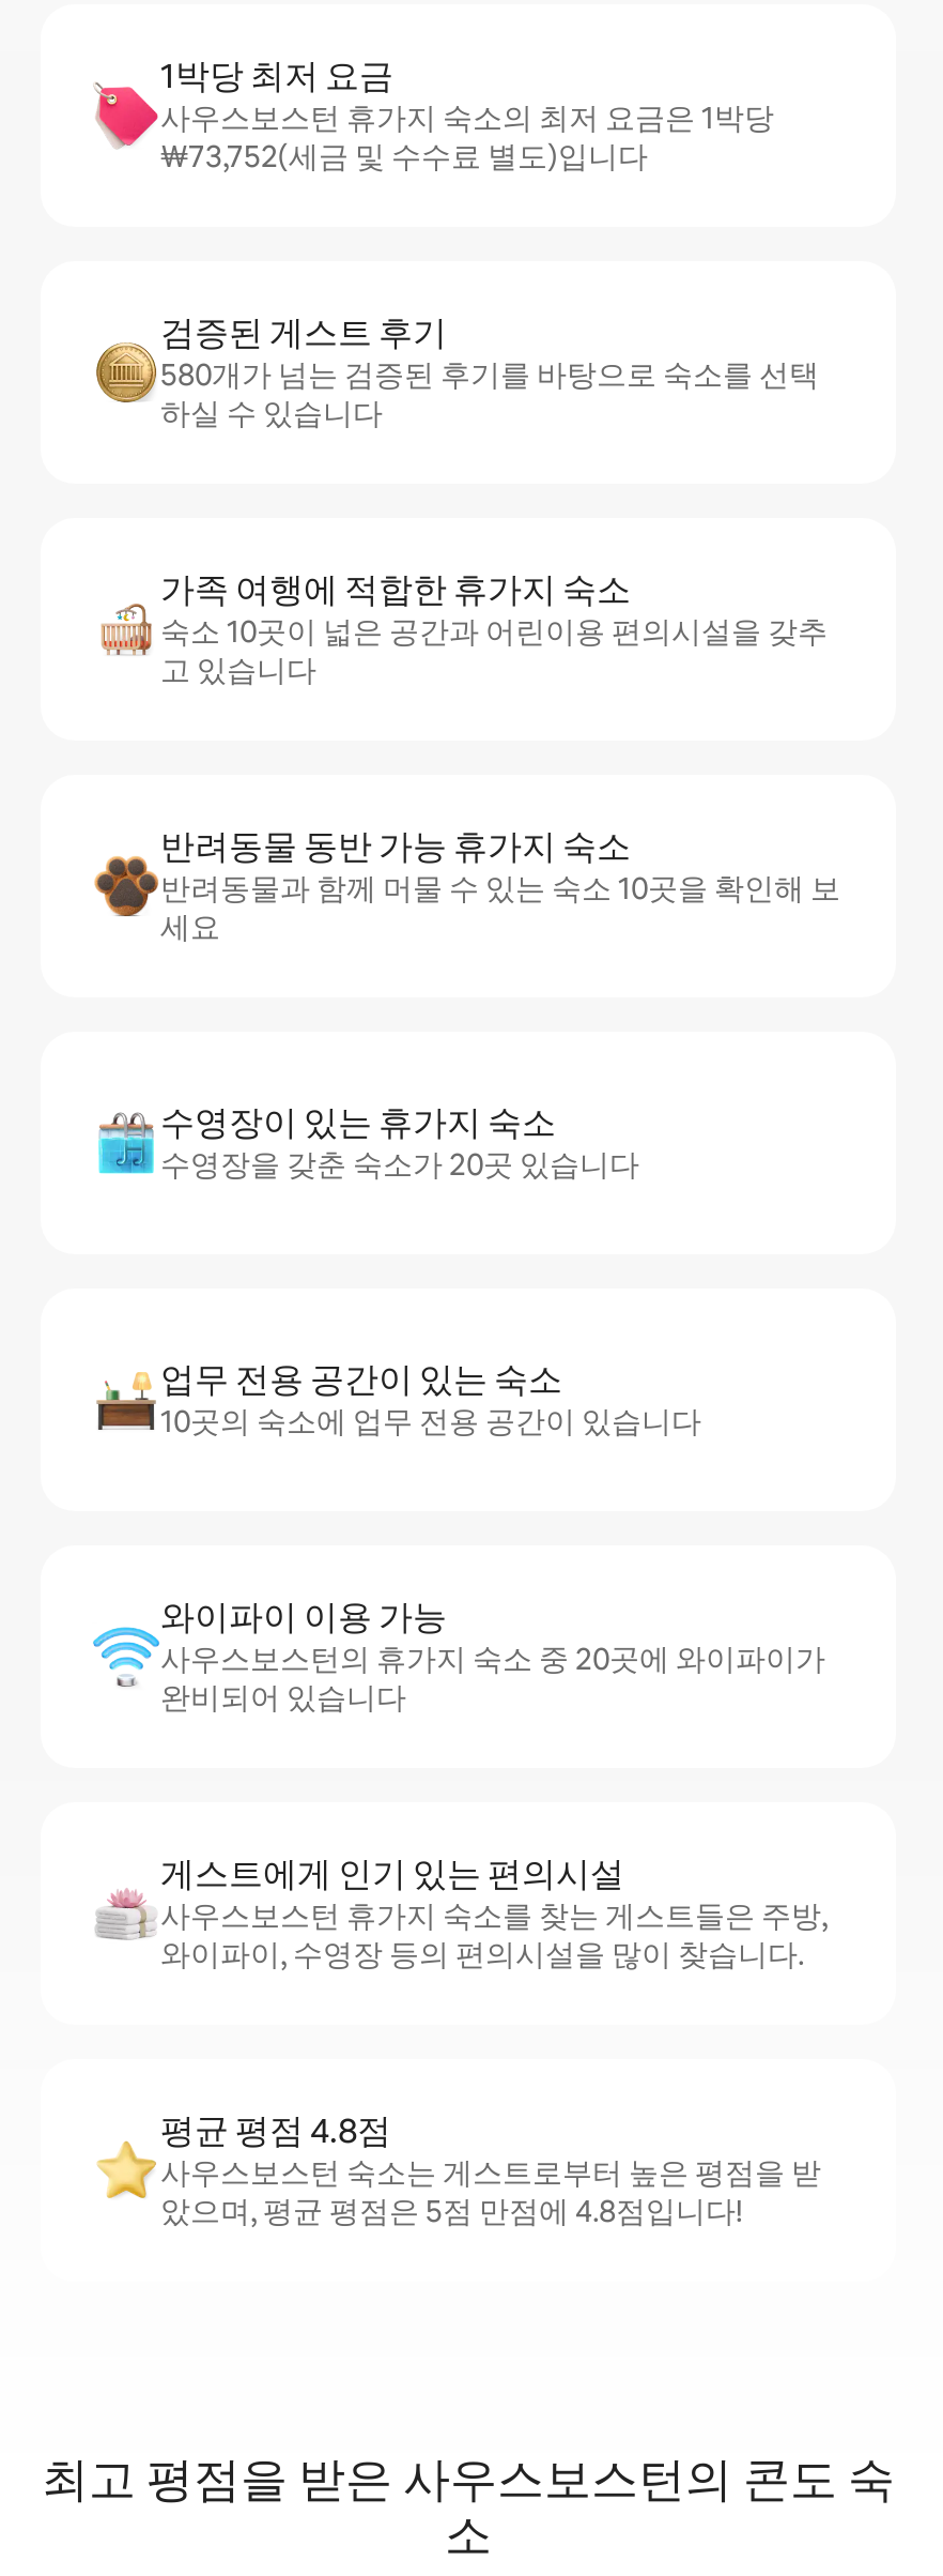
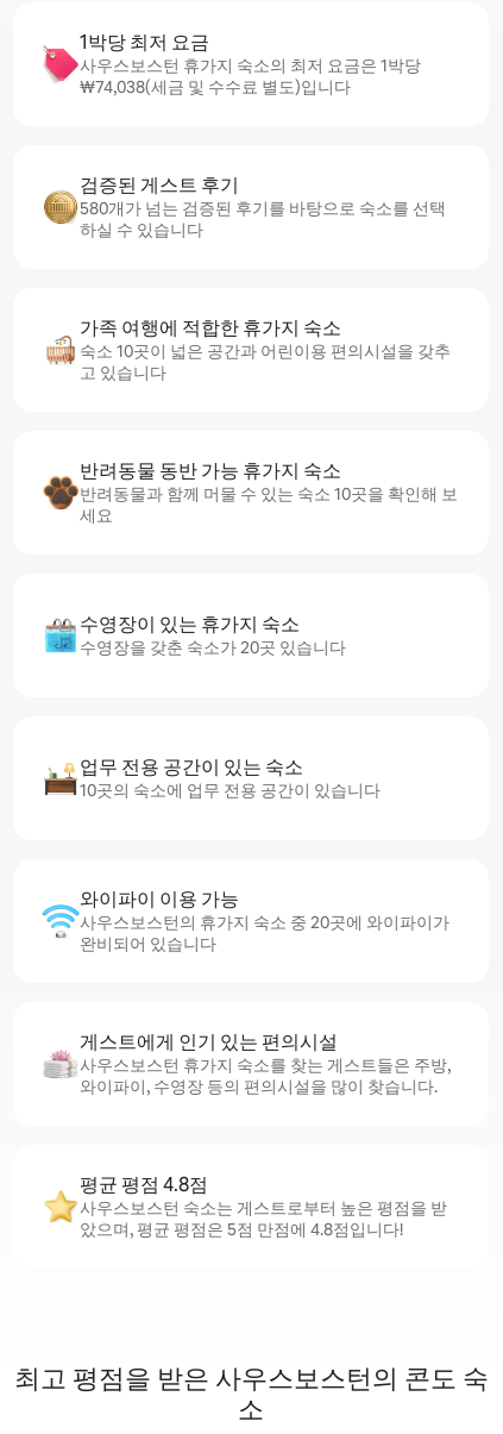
- ₩73,752(세금 및 수수료 별도)입니다
+ ₩74,038(세금 및 수수료 별도)입니다
